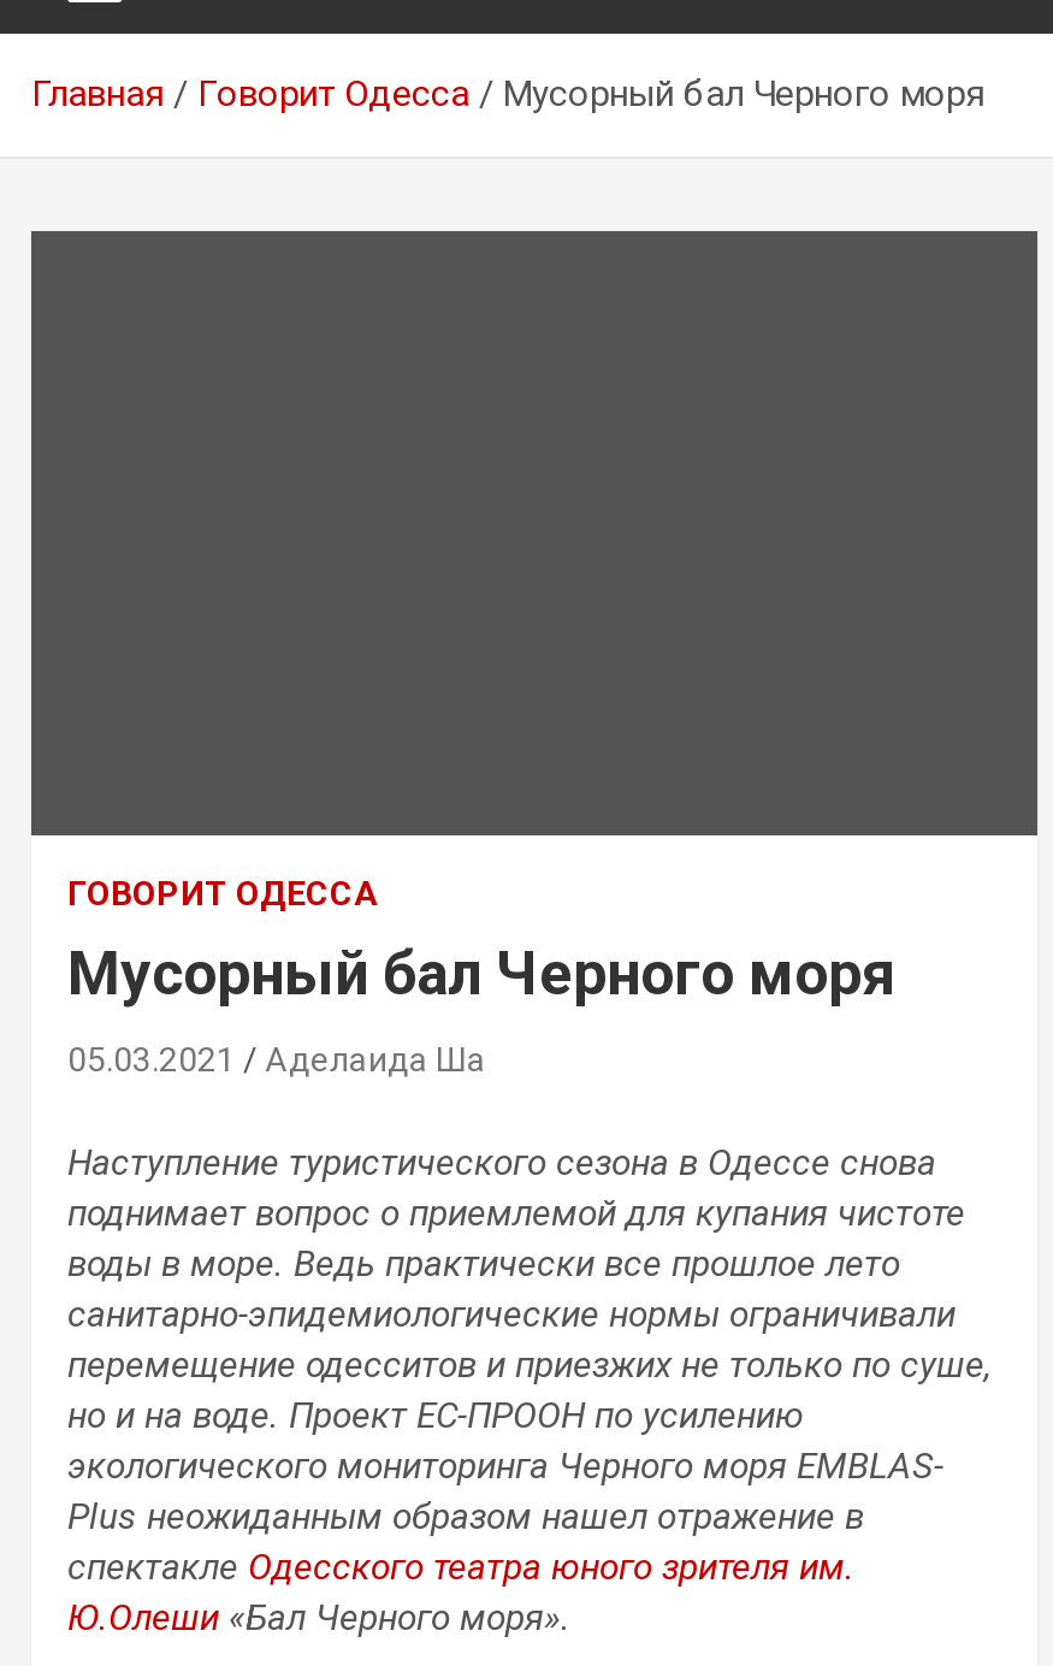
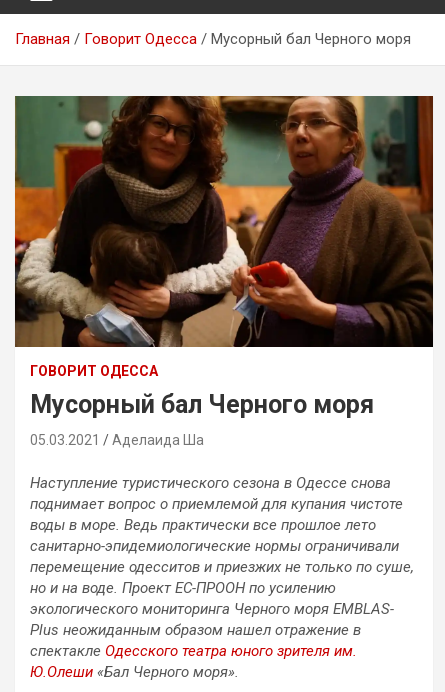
+ [image]
